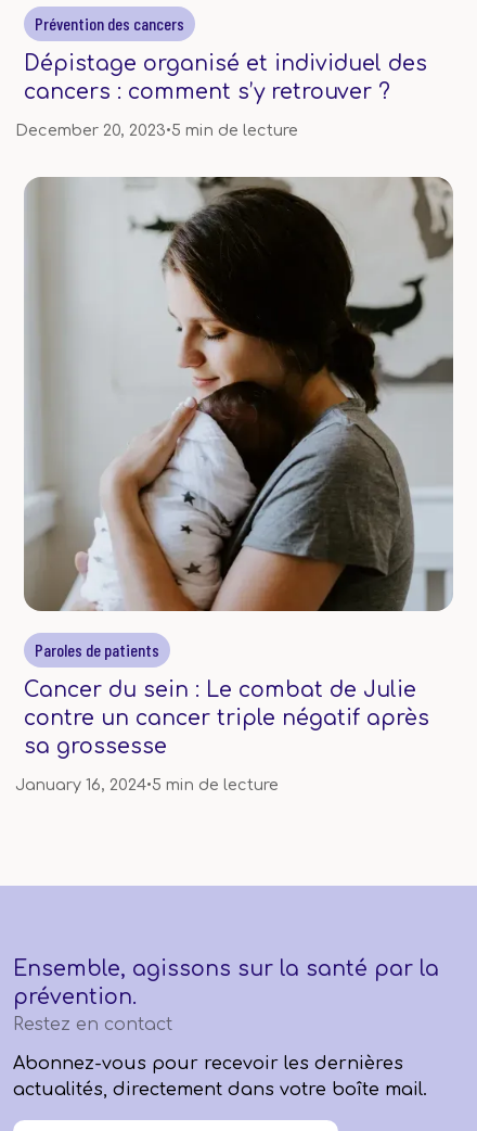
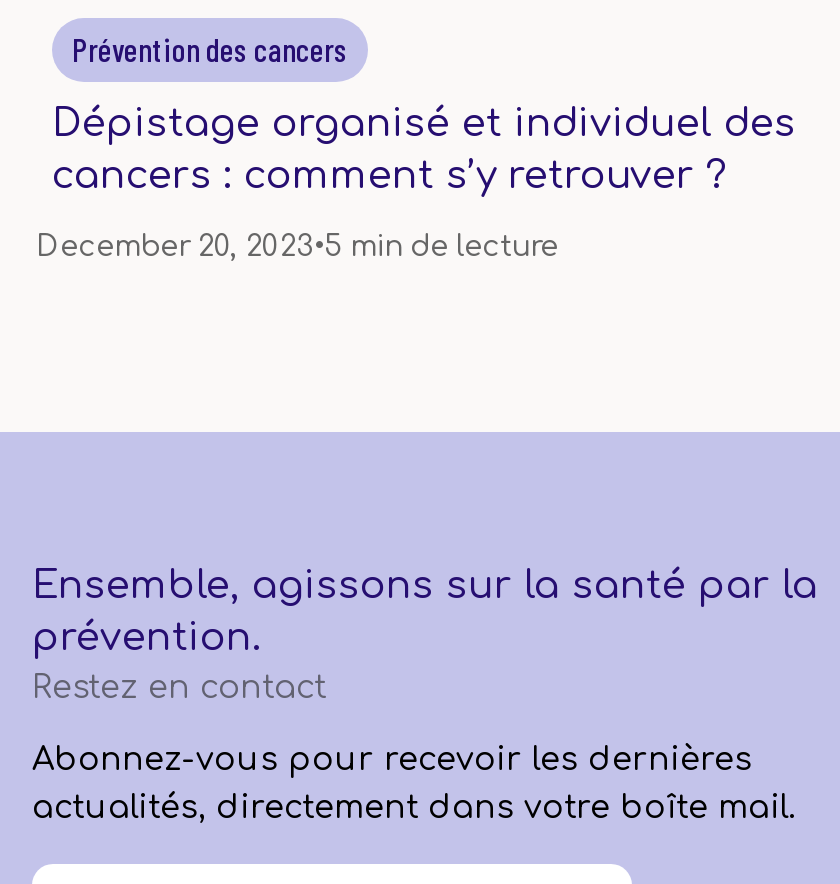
- [image]
- Paroles de patients
- Cancer du sein : Le combat de Julie
- contre un cancer triple négatif après
- sa grossesse
- January 16, 2024•5 min de lecture
